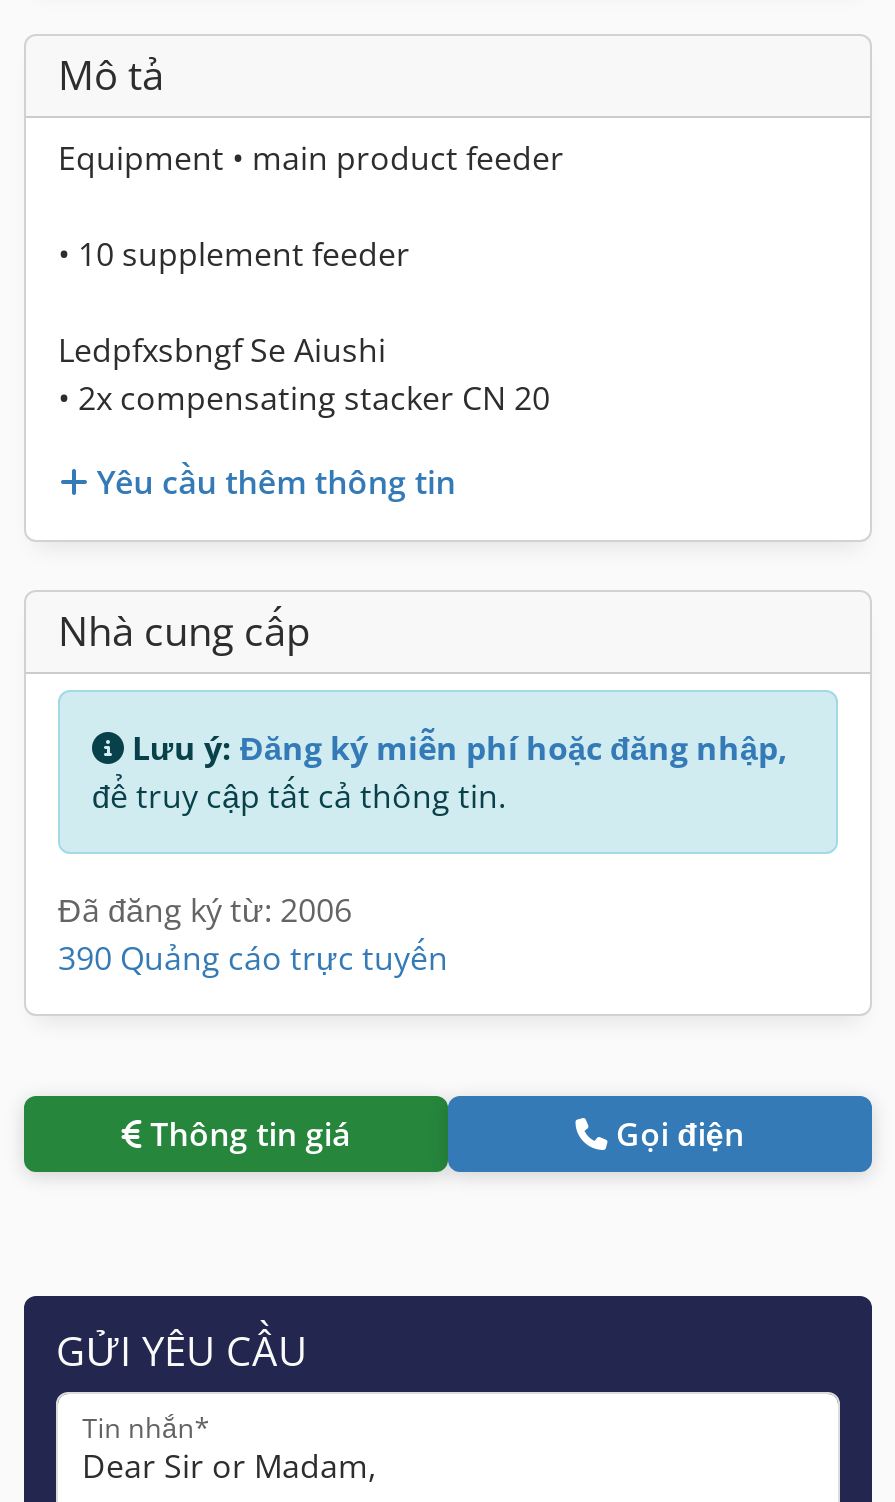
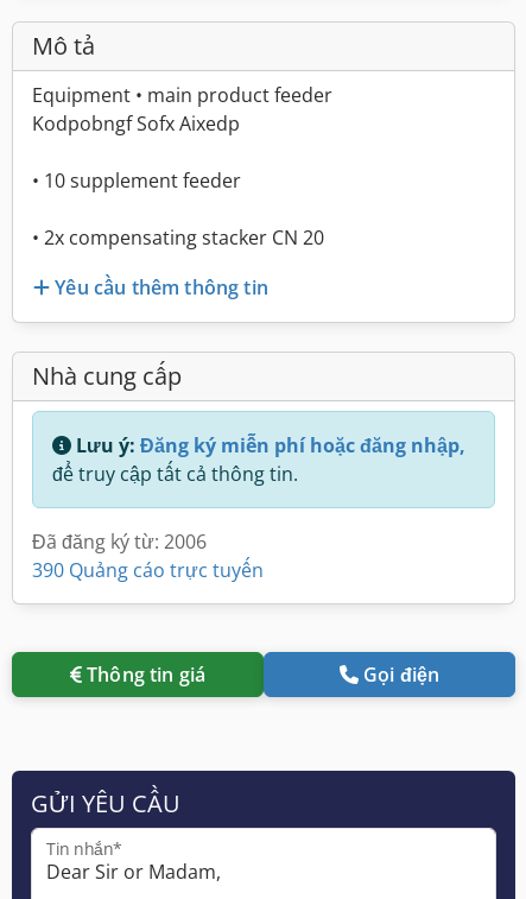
+ Kodpobngf Sofx Aixedp

moved down: • 10 supplement feeder

- Ledpfxsbngf Se Aiushi
